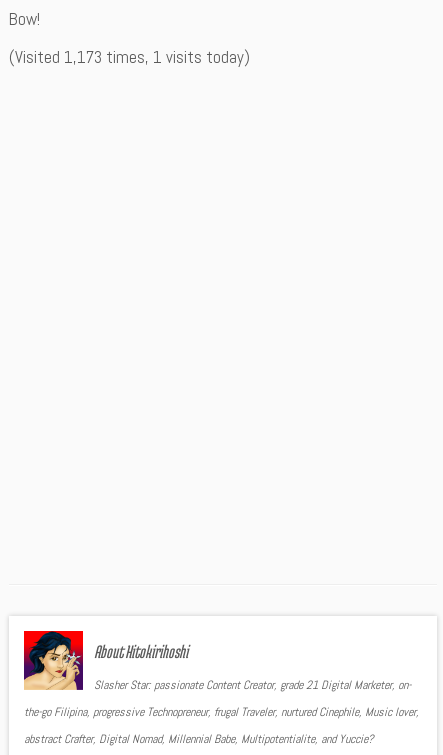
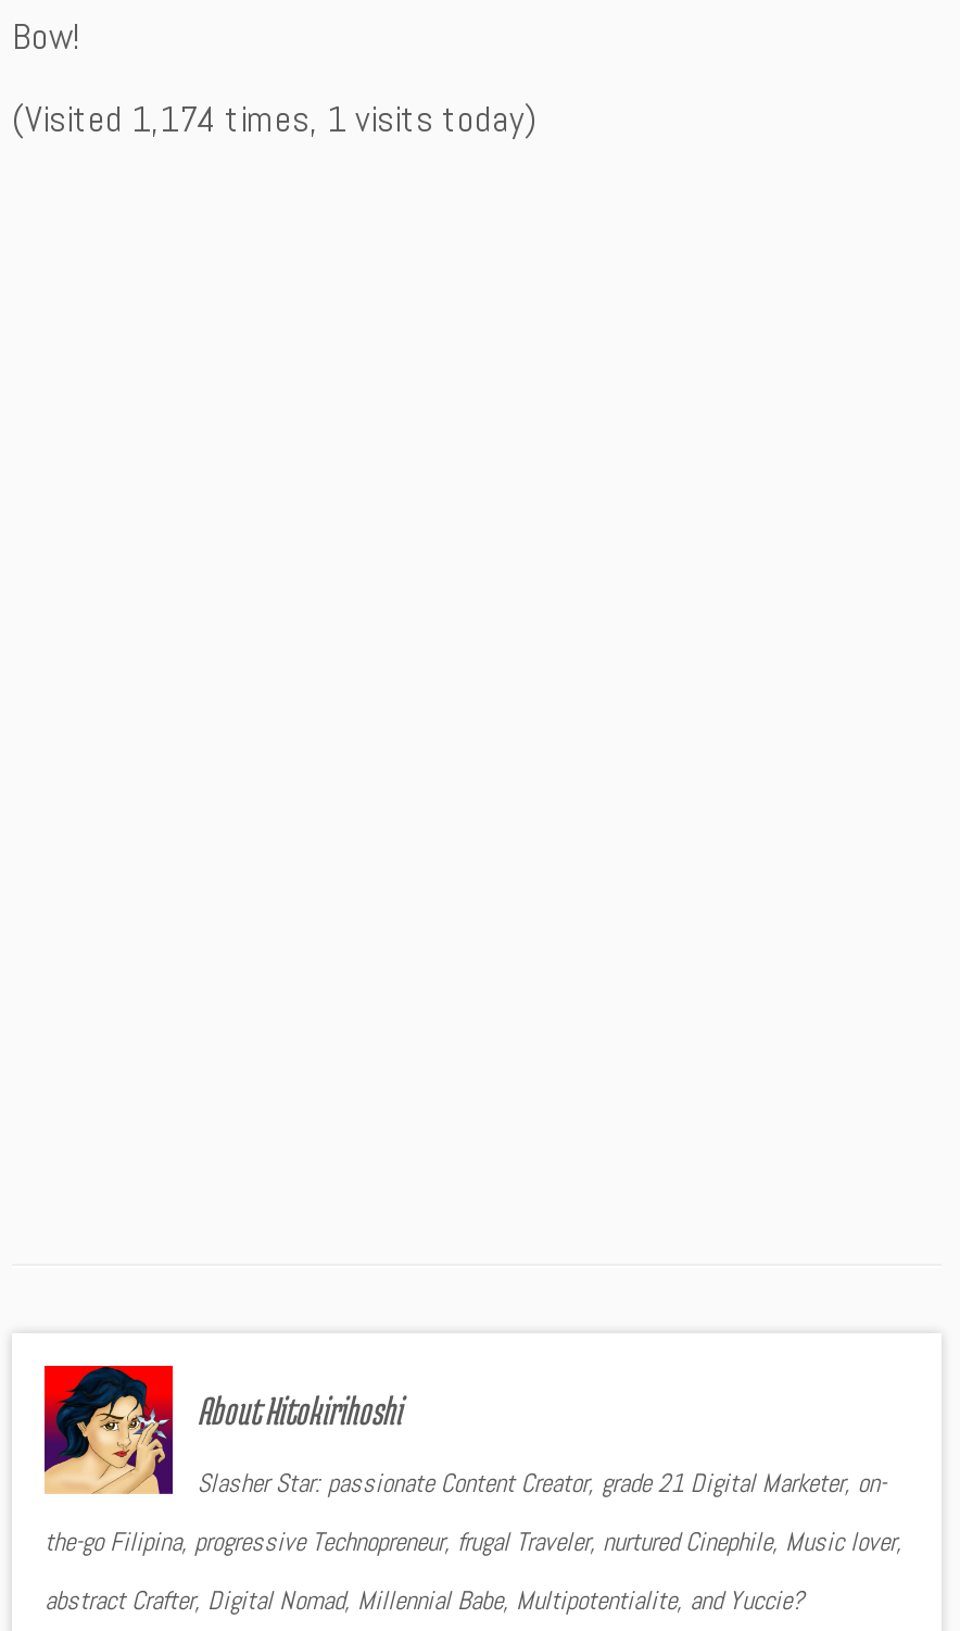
- (Visited 1,173 times, 1 visits today)
+ (Visited 1,174 times, 1 visits today)
